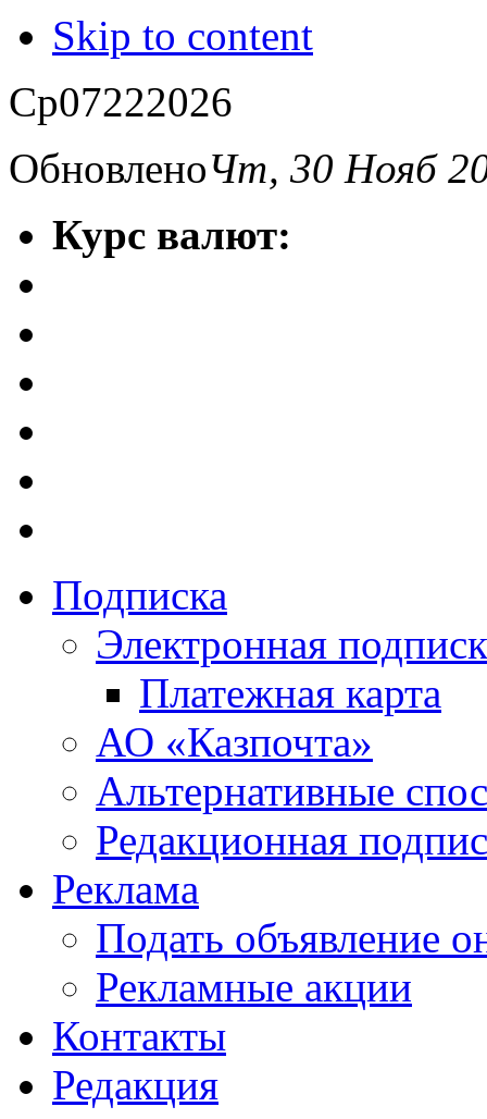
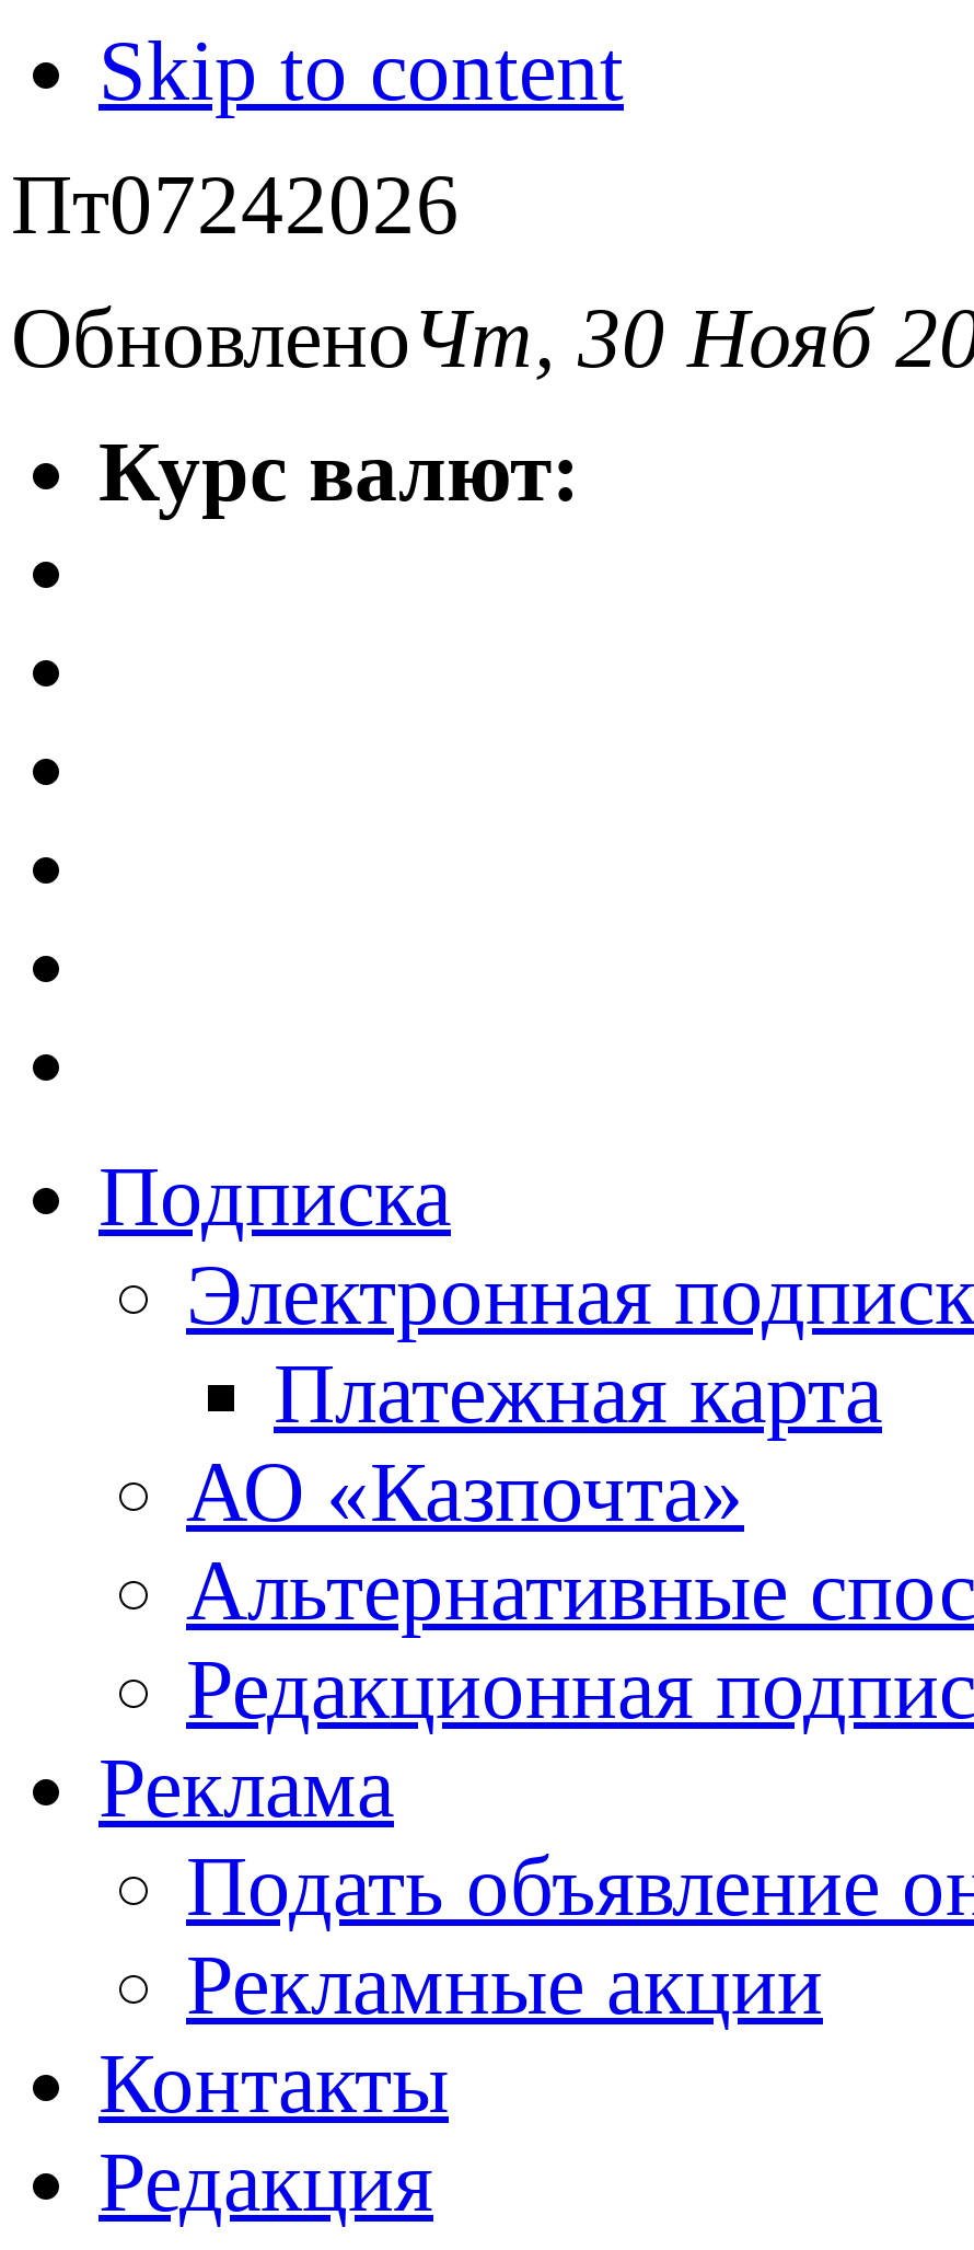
- Ср07222026
+ Пт07242026
